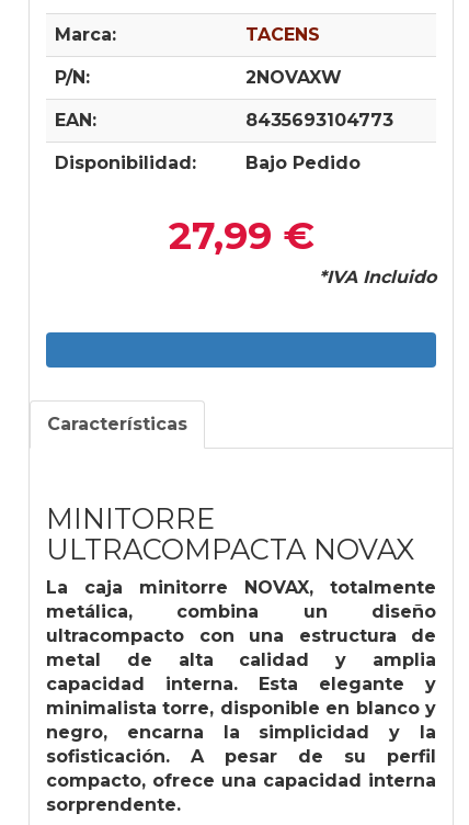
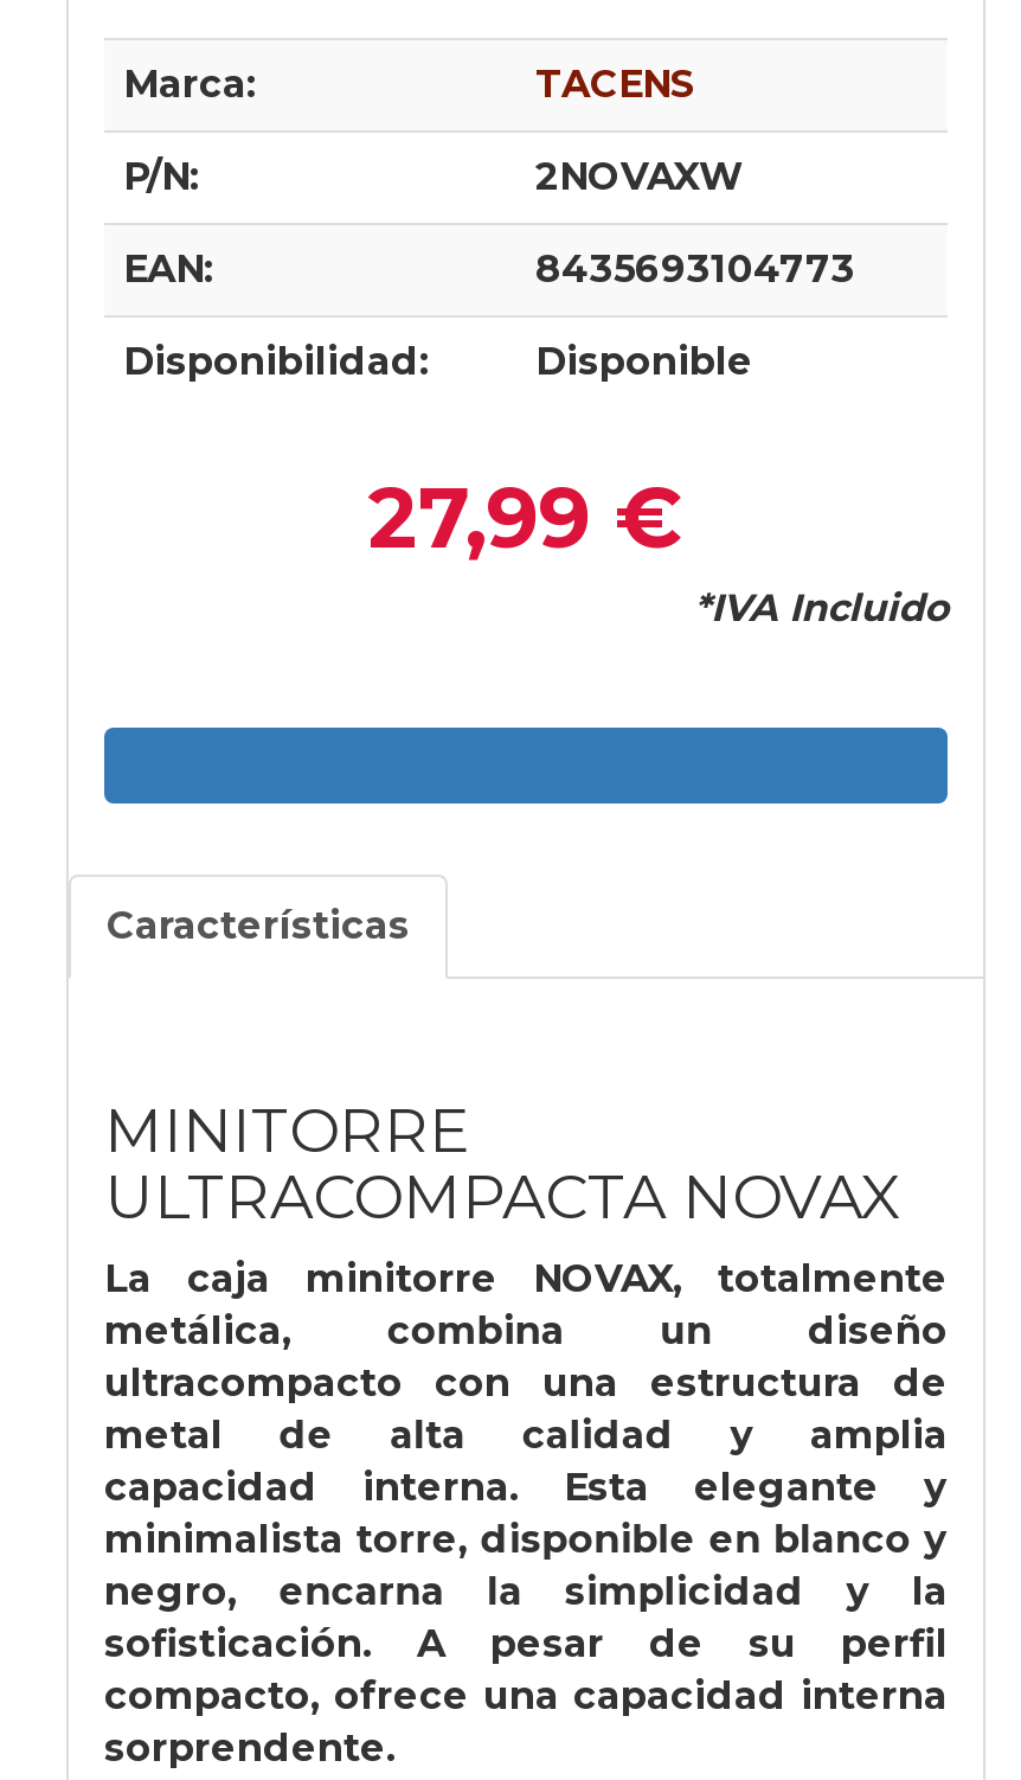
- Bajo Pedido
+ Disponible
